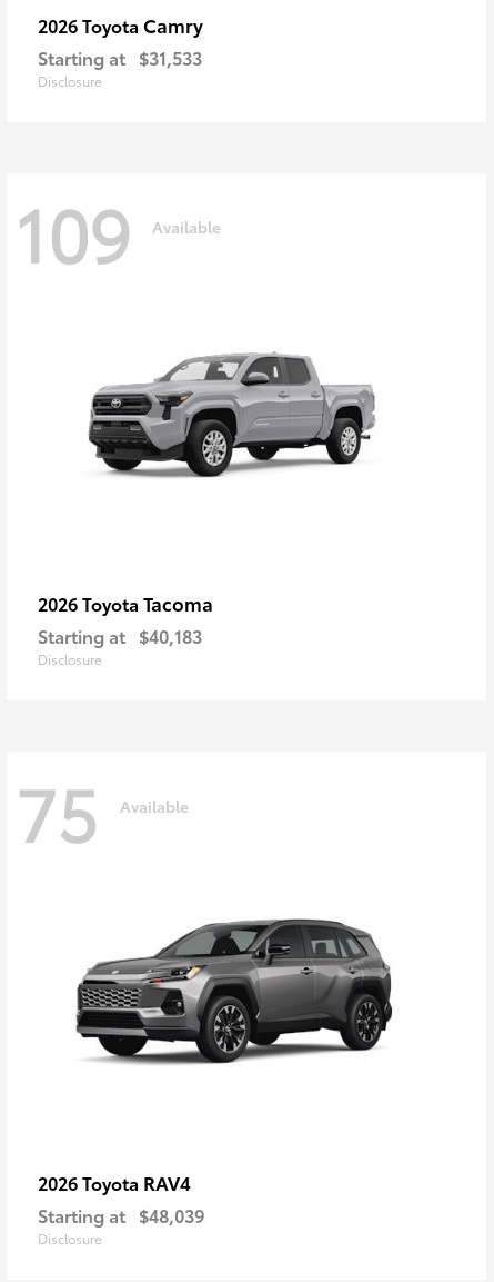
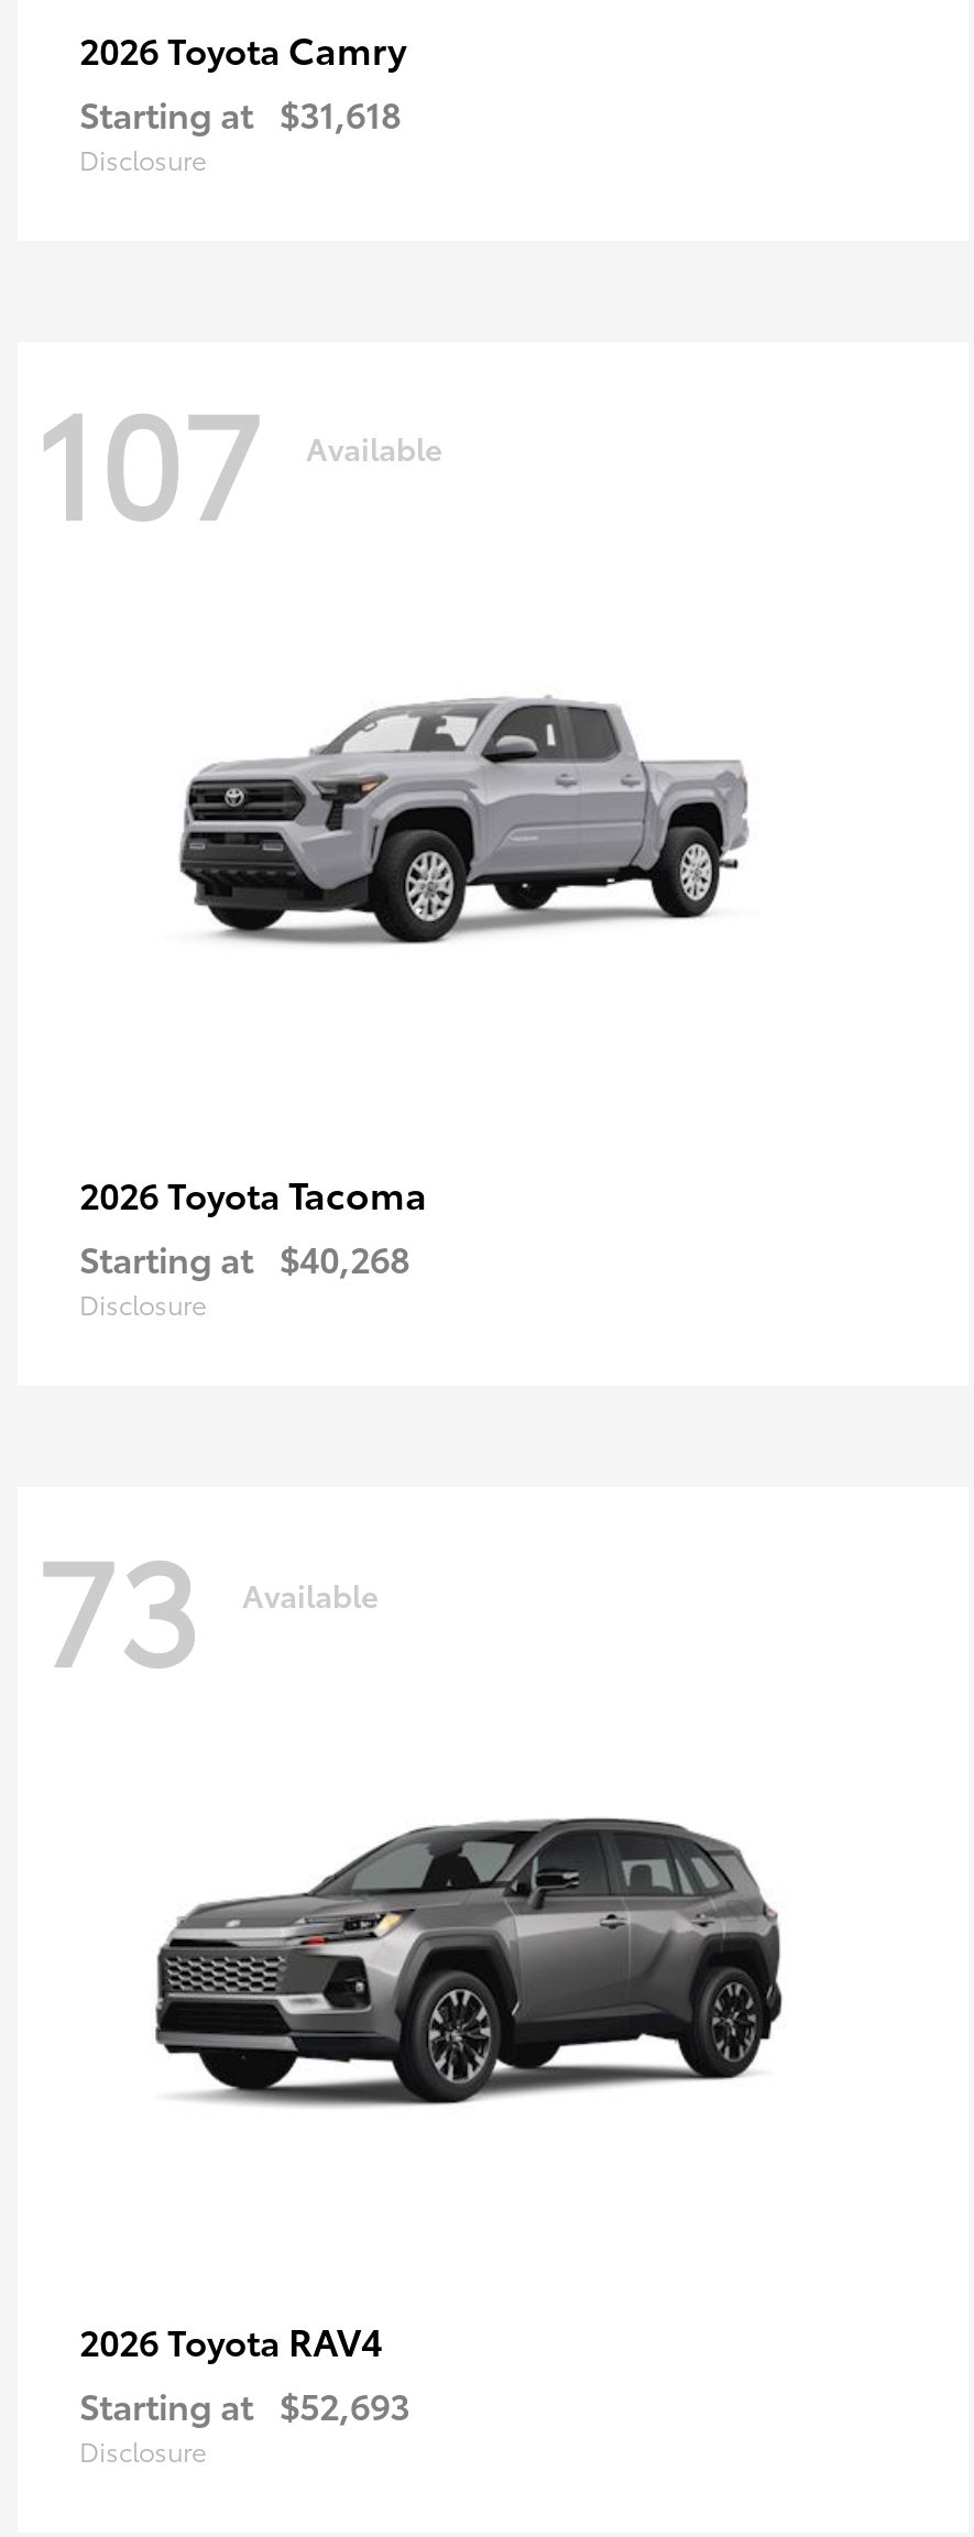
- Starting at $31,533
+ Starting at $31,618

- 109 Available
+ 107 Available

- Starting at $40,183
+ Starting at $40,268

- 75 Available
+ 73 Available

- Starting at $48,039
+ Starting at $52,693
